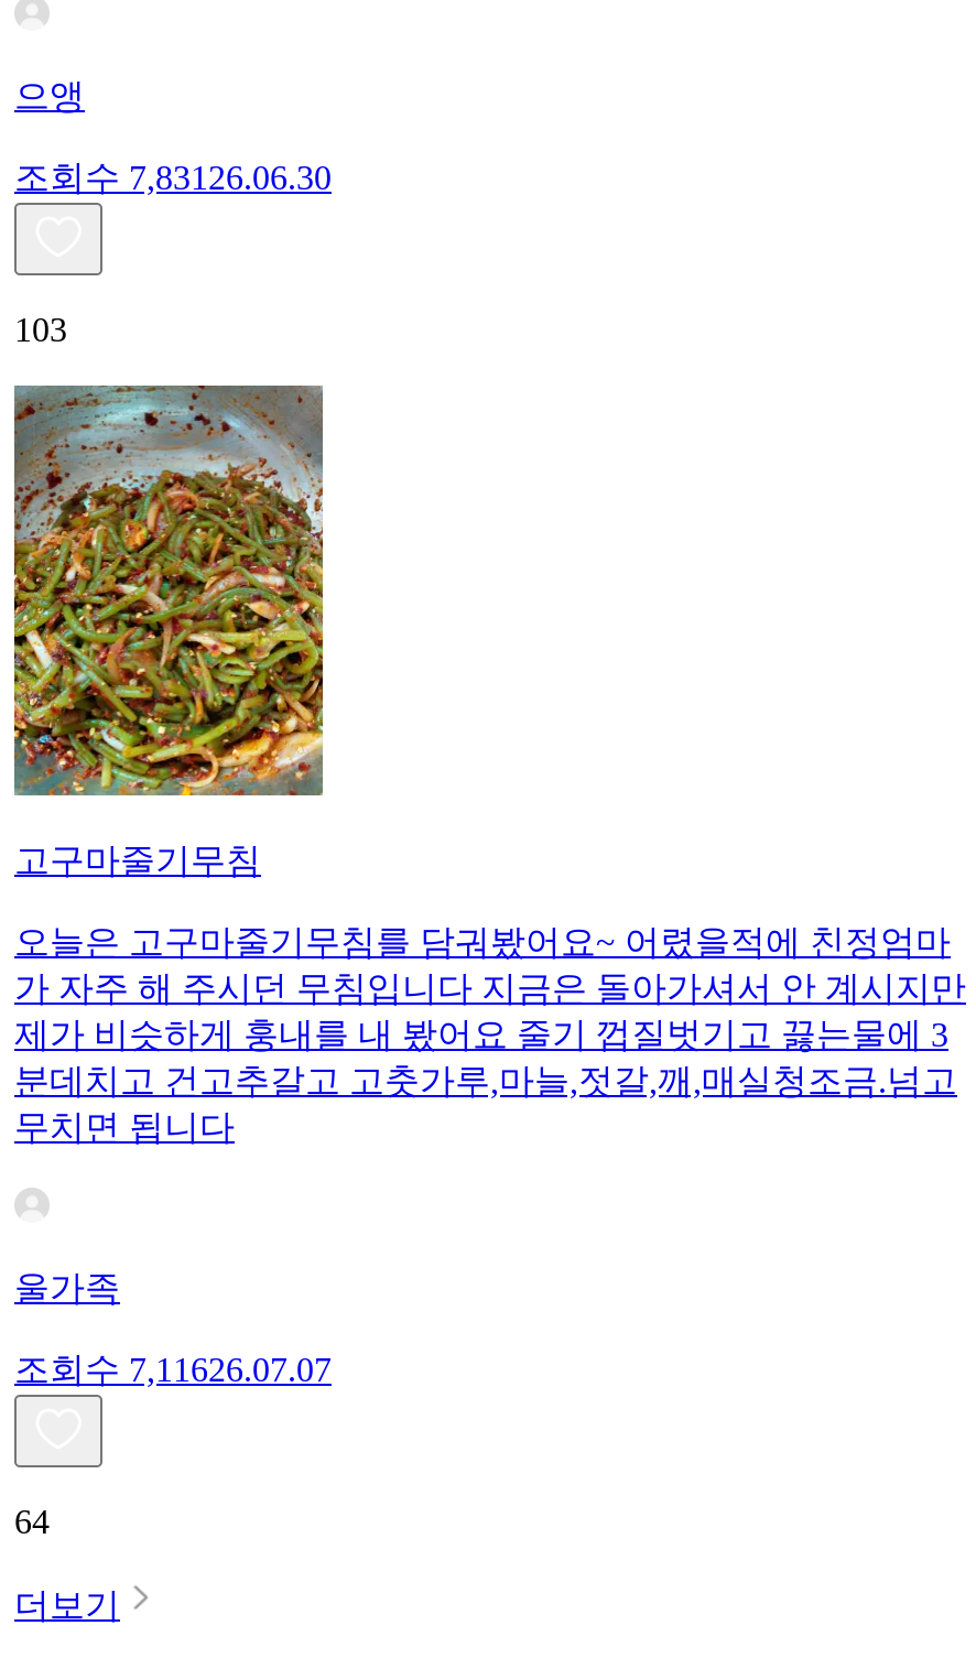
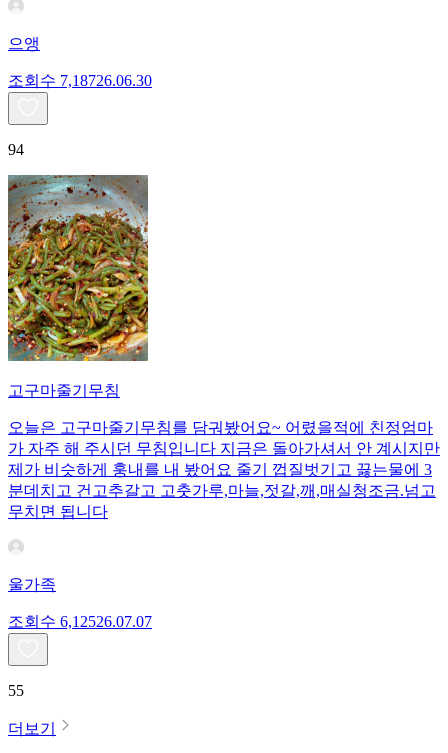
- 조회수 7,831 26.06.30
+ 조회수 7,187 26.06.30

- 103
+ 94

- 조회수 7,11626.07.07
+ 조회수 6,12526.07.07

- 64
+ 55
